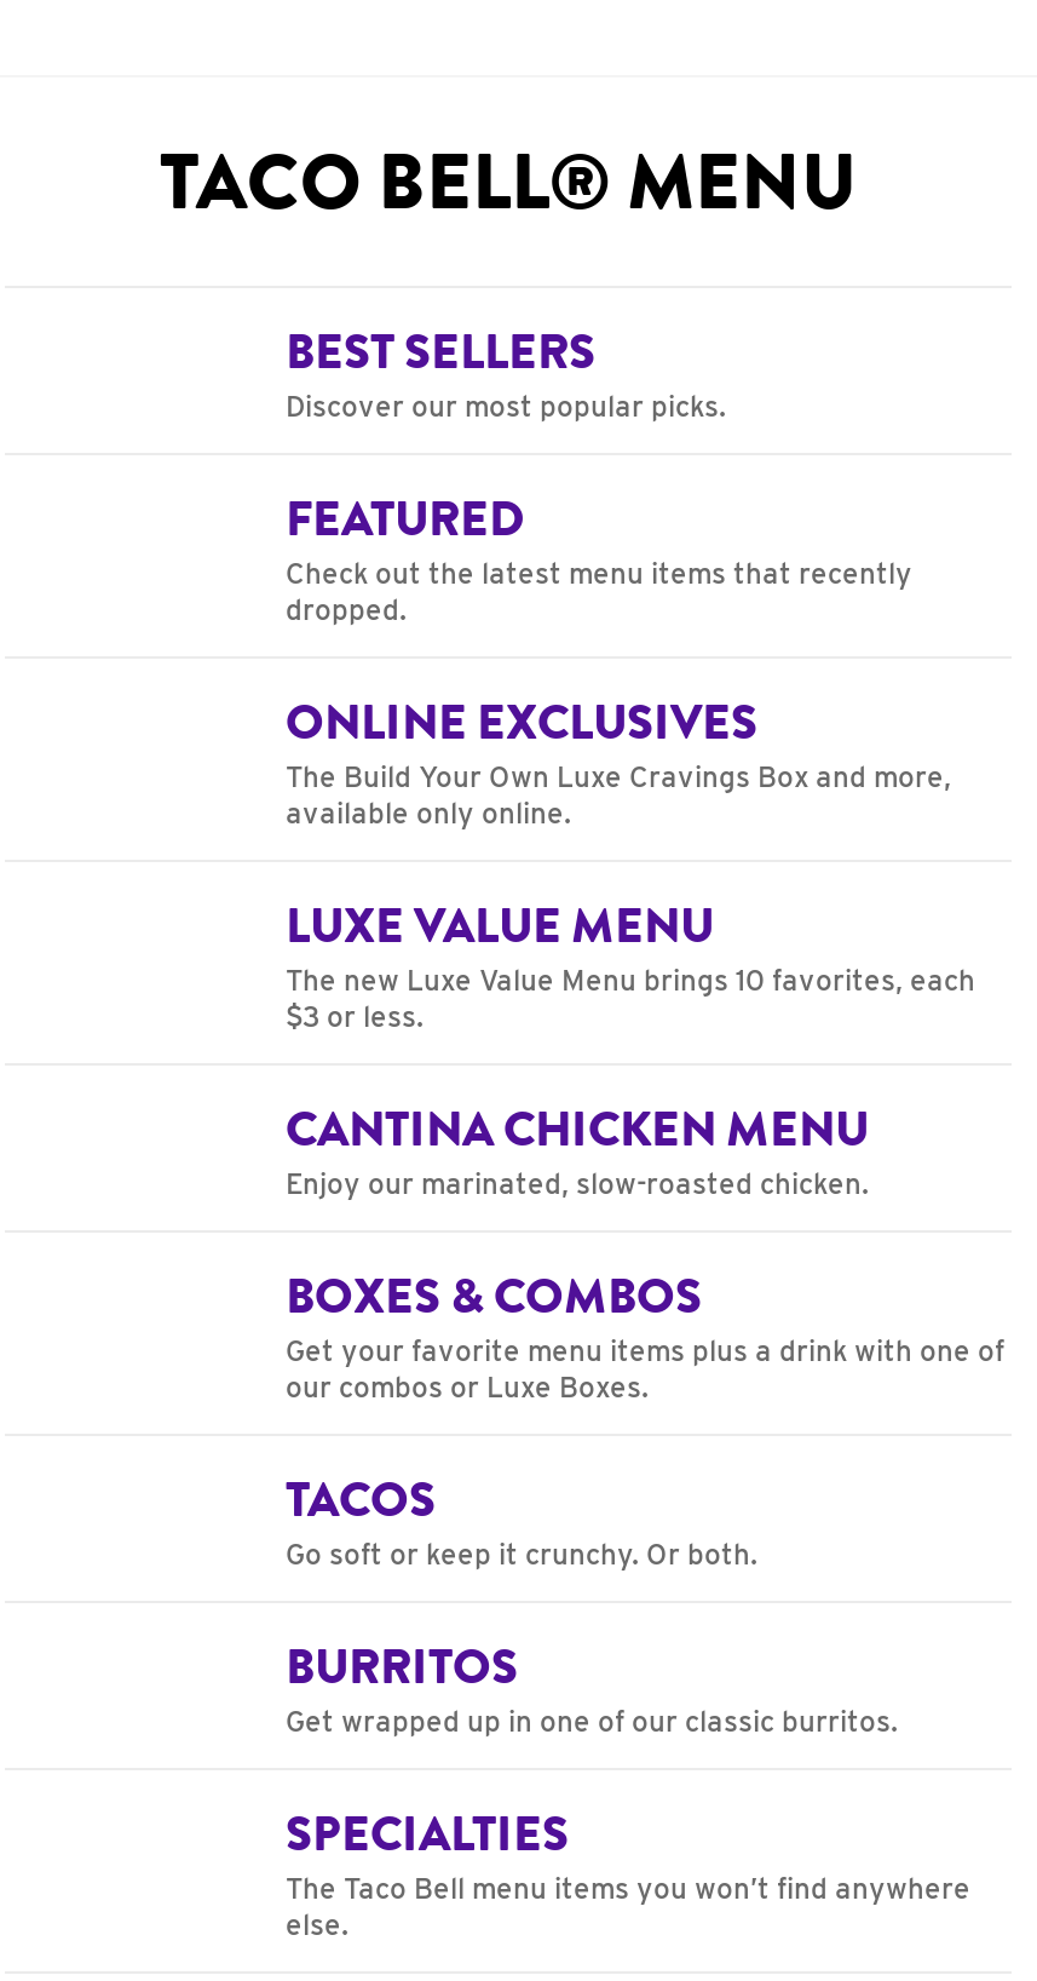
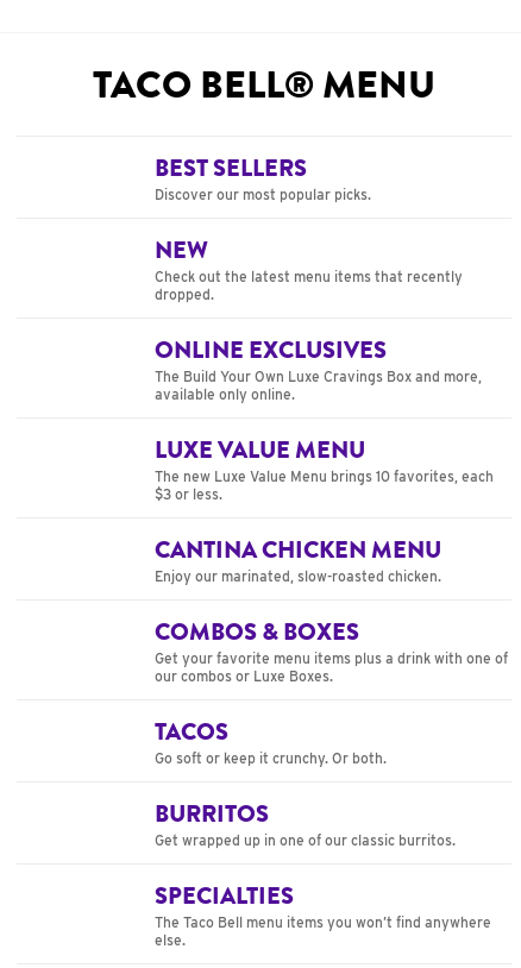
- FEATURED
+ NEW

- BOXES & COMBOS
+ COMBOS & BOXES
